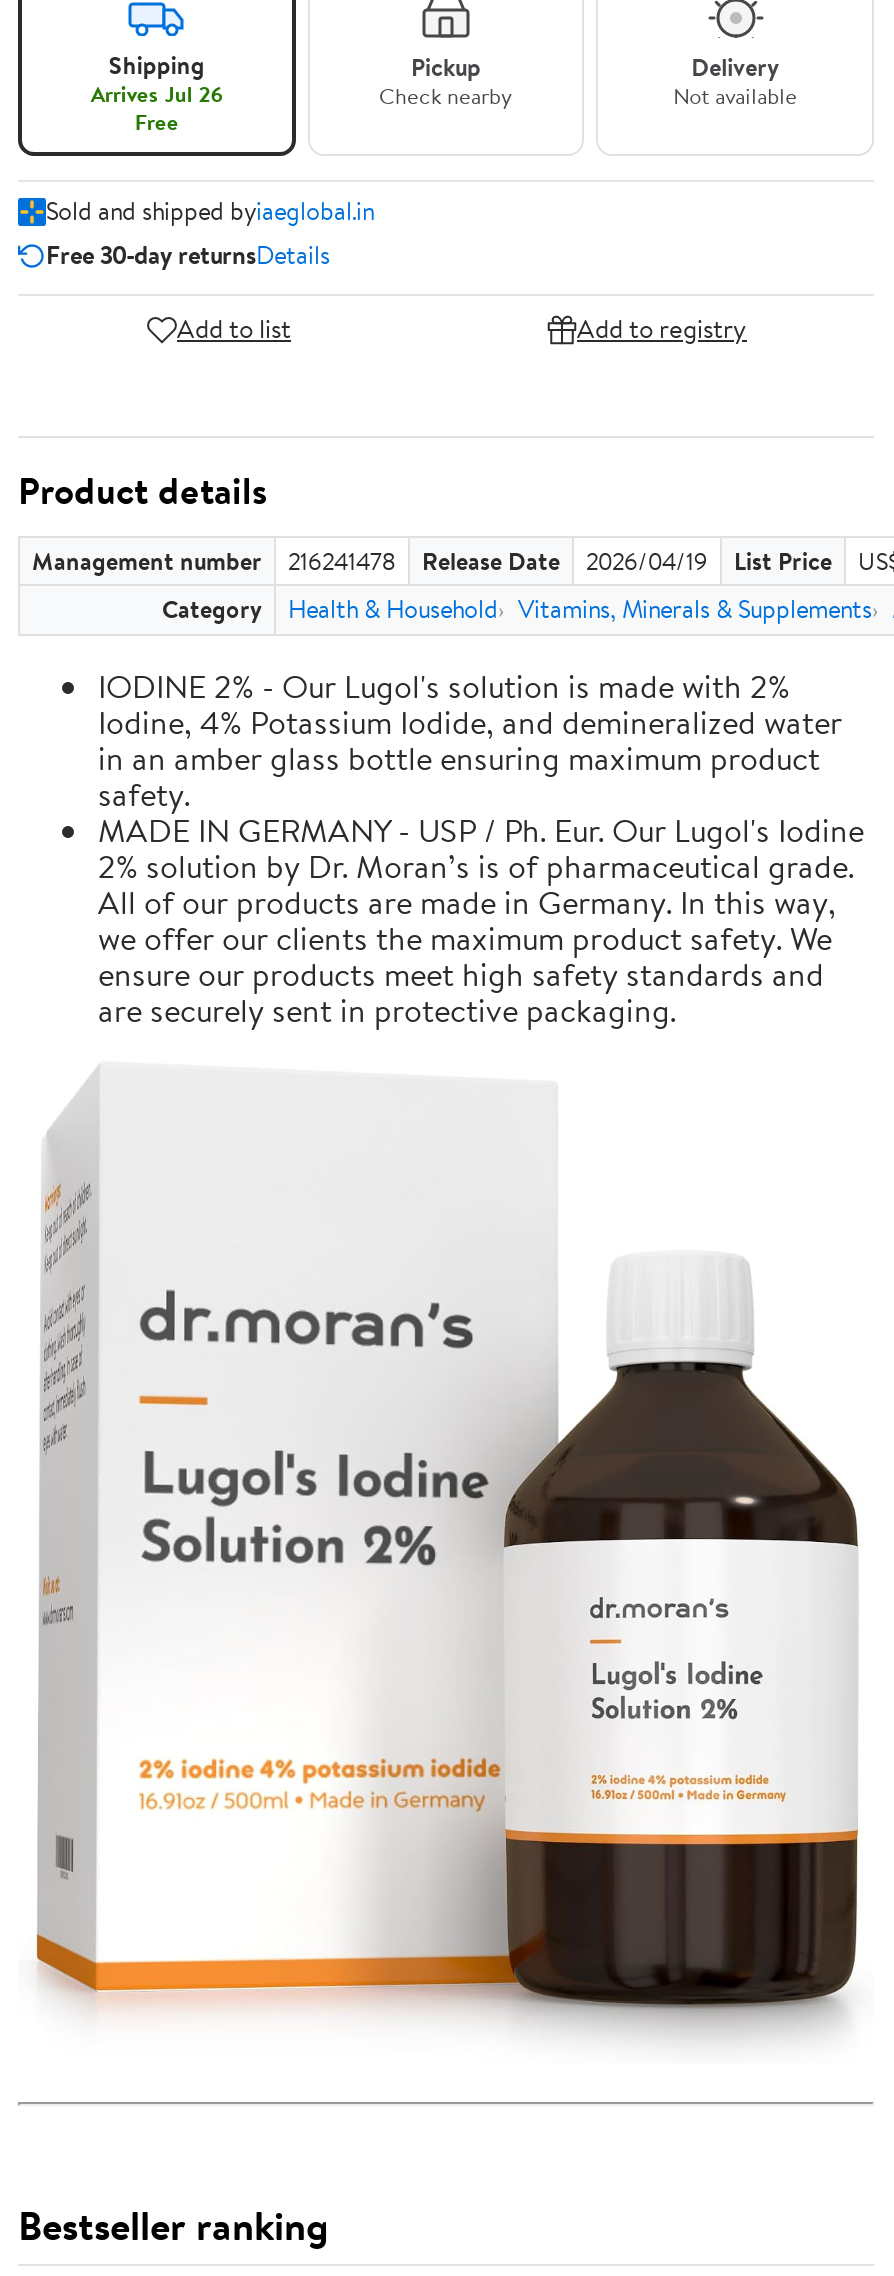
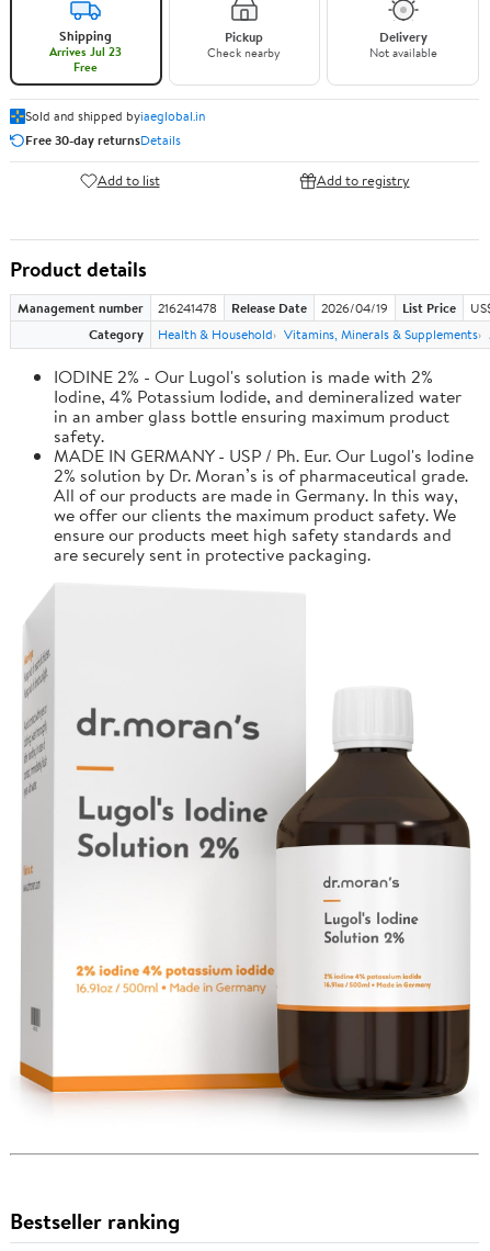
- Arrives Jul 26
+ Arrives Jul 23
